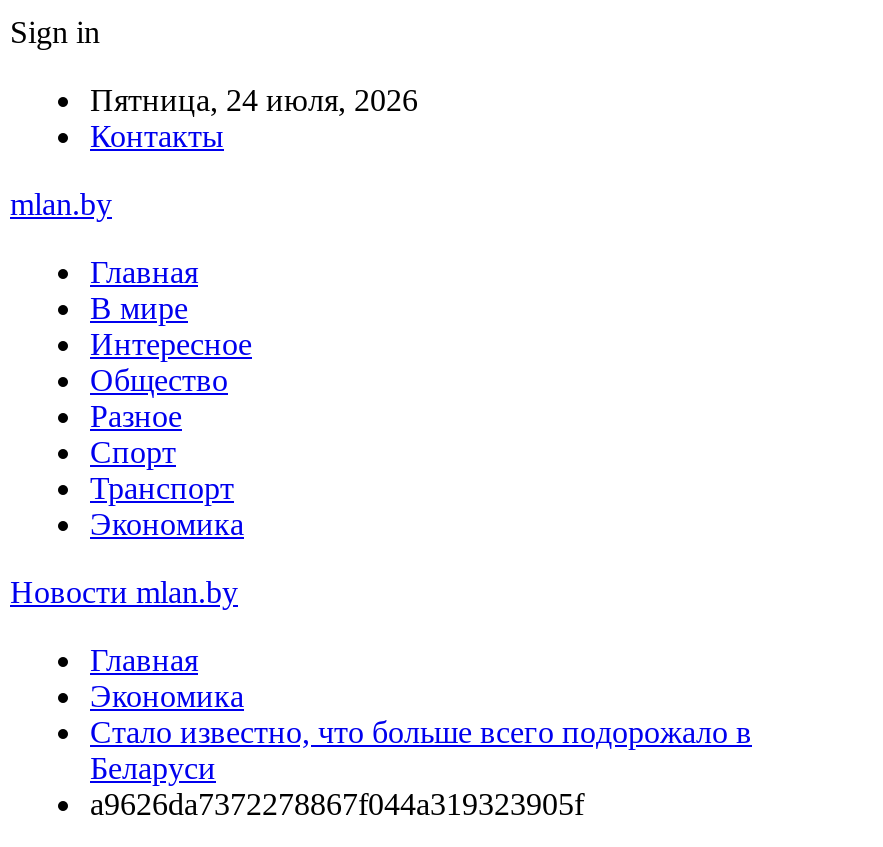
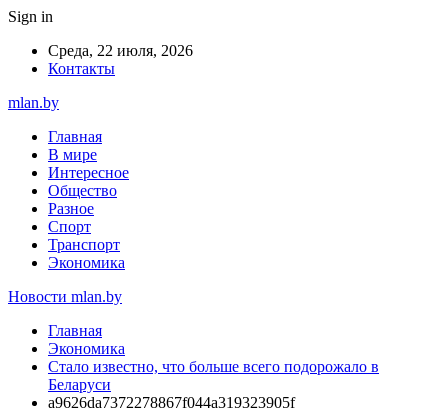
- Пятница, 24 июля, 2026
+ Среда, 22 июля, 2026
